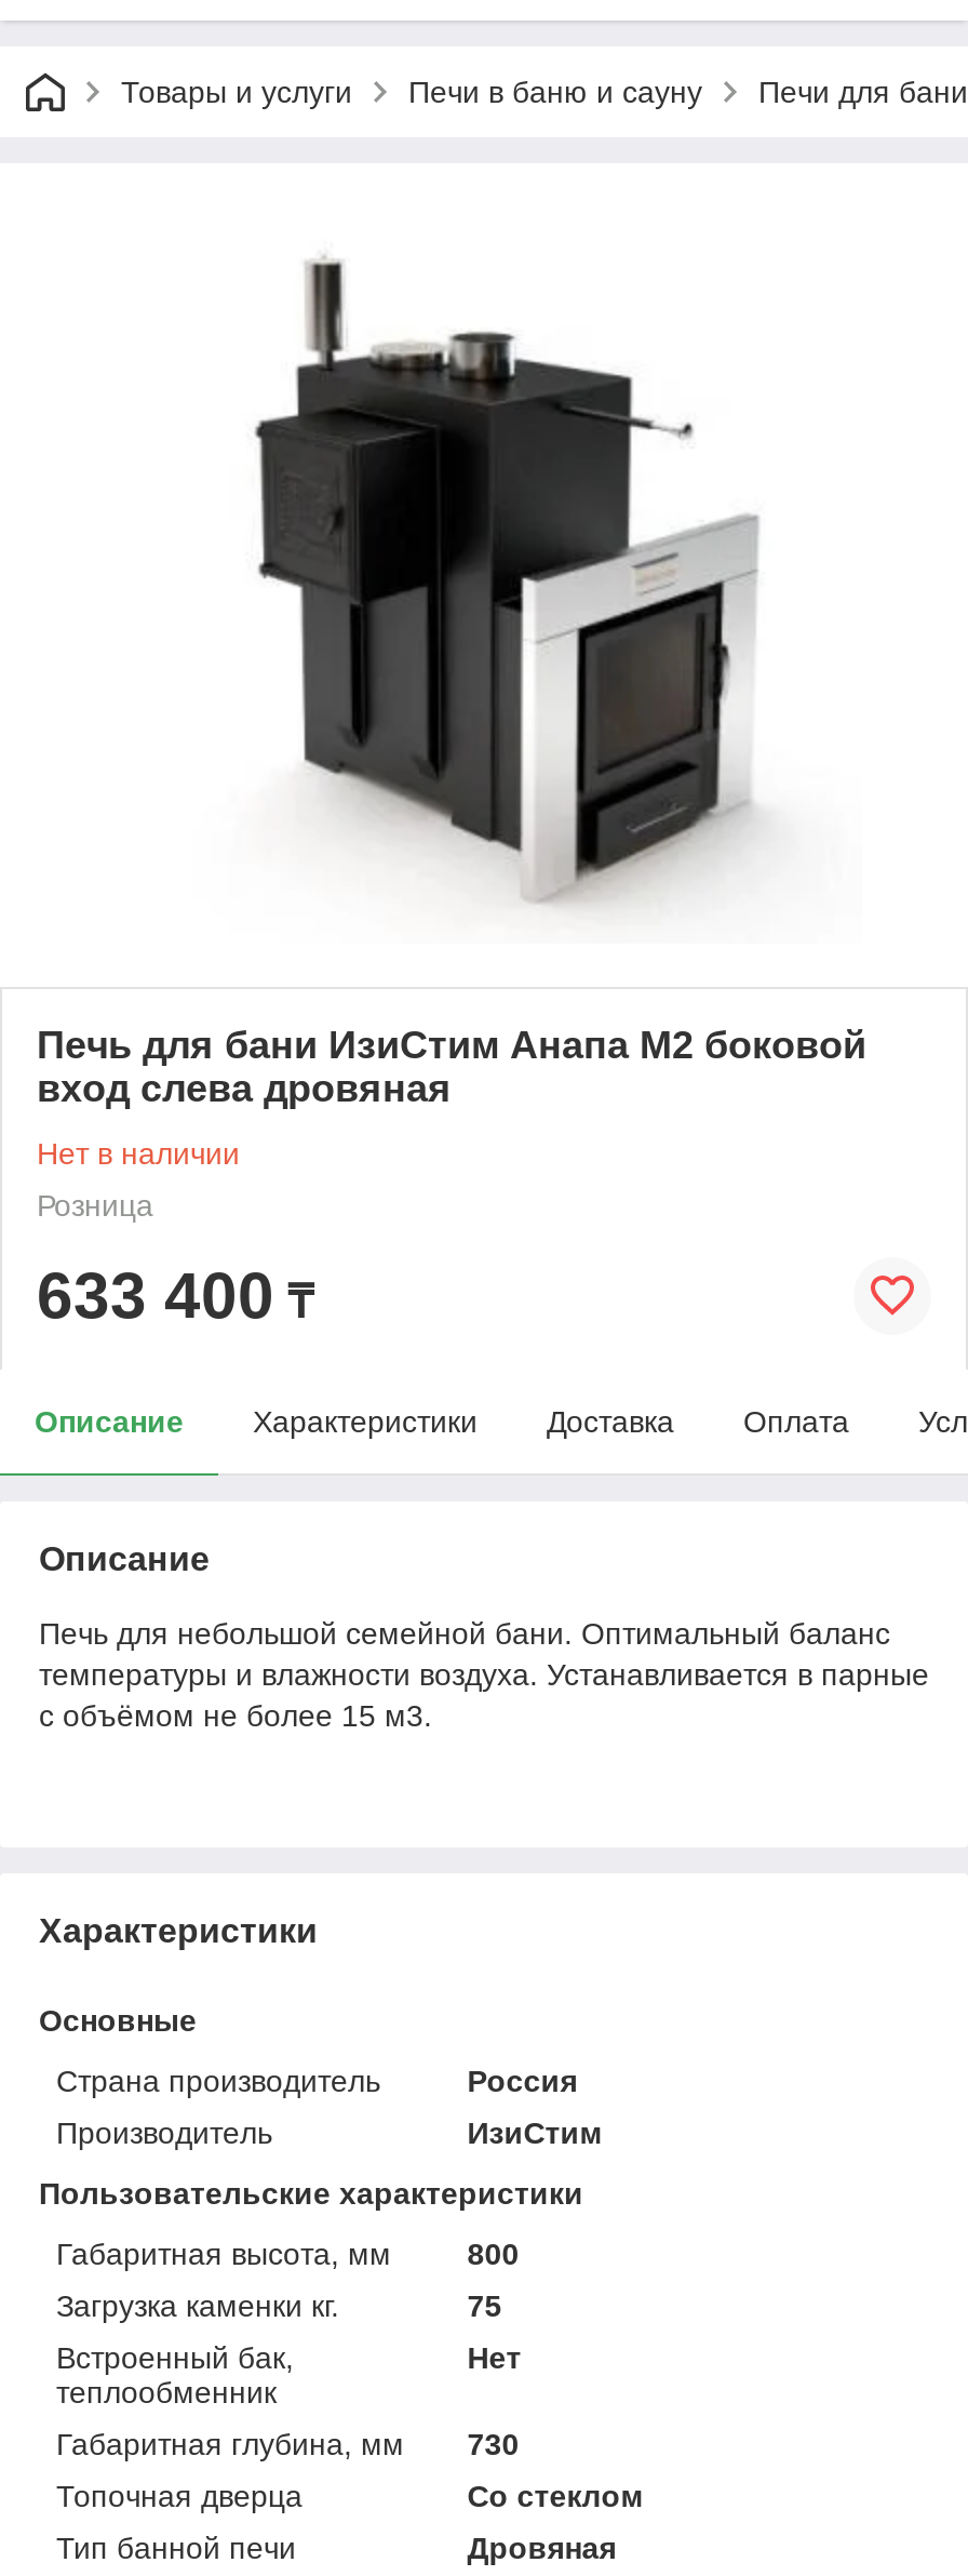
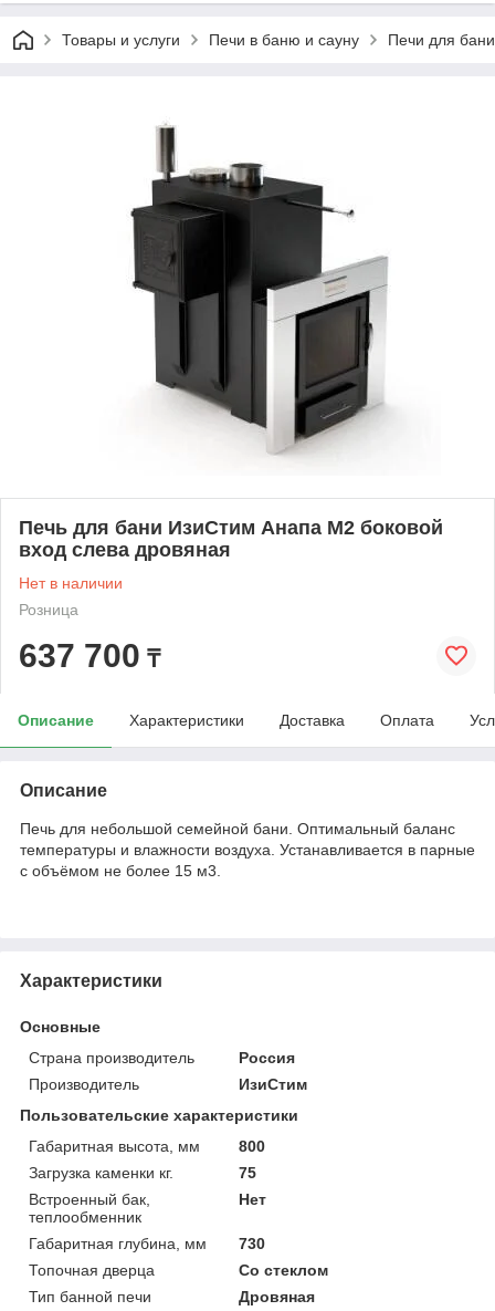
- 633 400 ₸
+ 637 700 ₸
